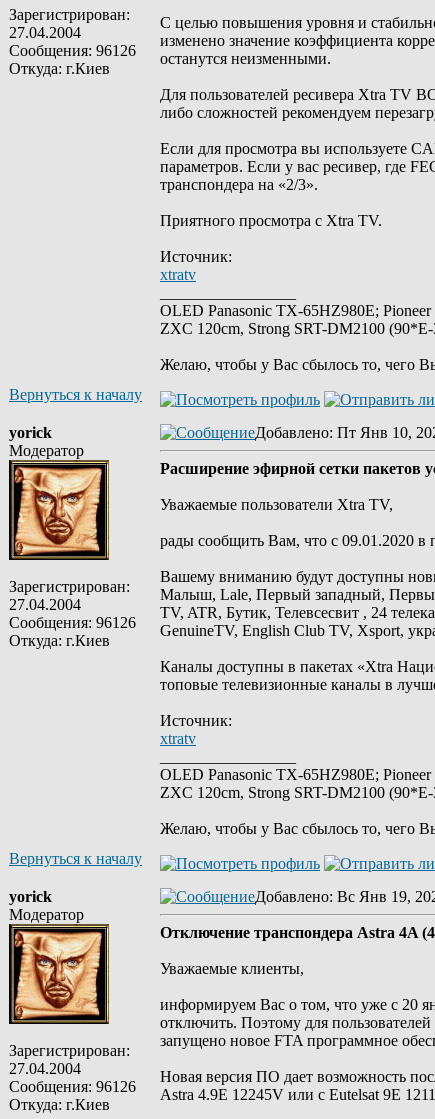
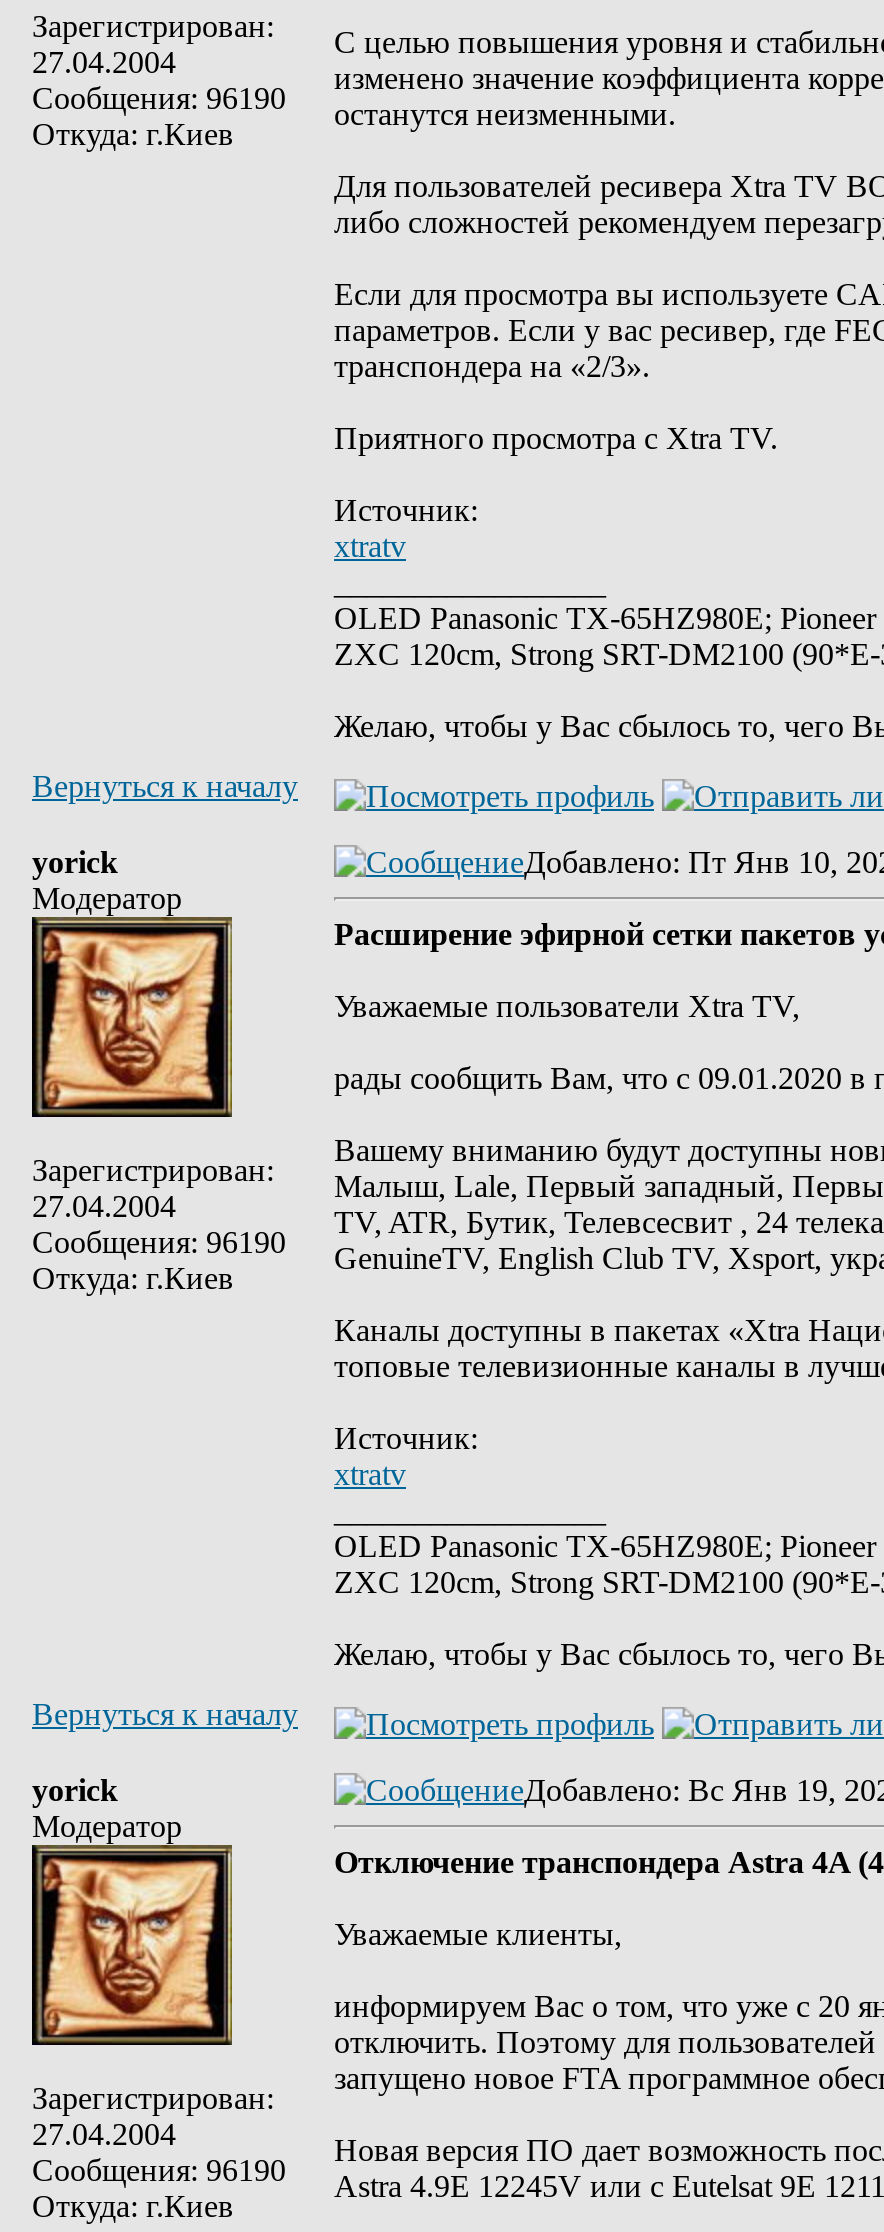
- Сообщения: 96126 останутся неизменными.
+ Сообщения: 96190 останутся неизменными.

- Сообщения: 96126
+ Сообщения: 96190

- Сообщения: 96126
+ Сообщения: 96190
